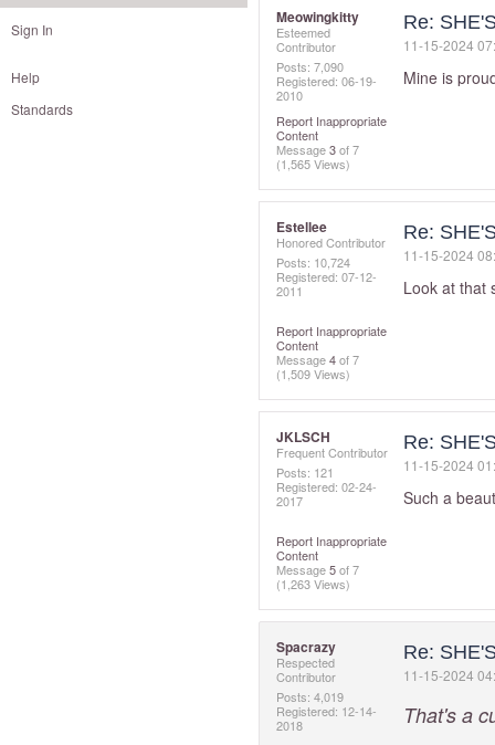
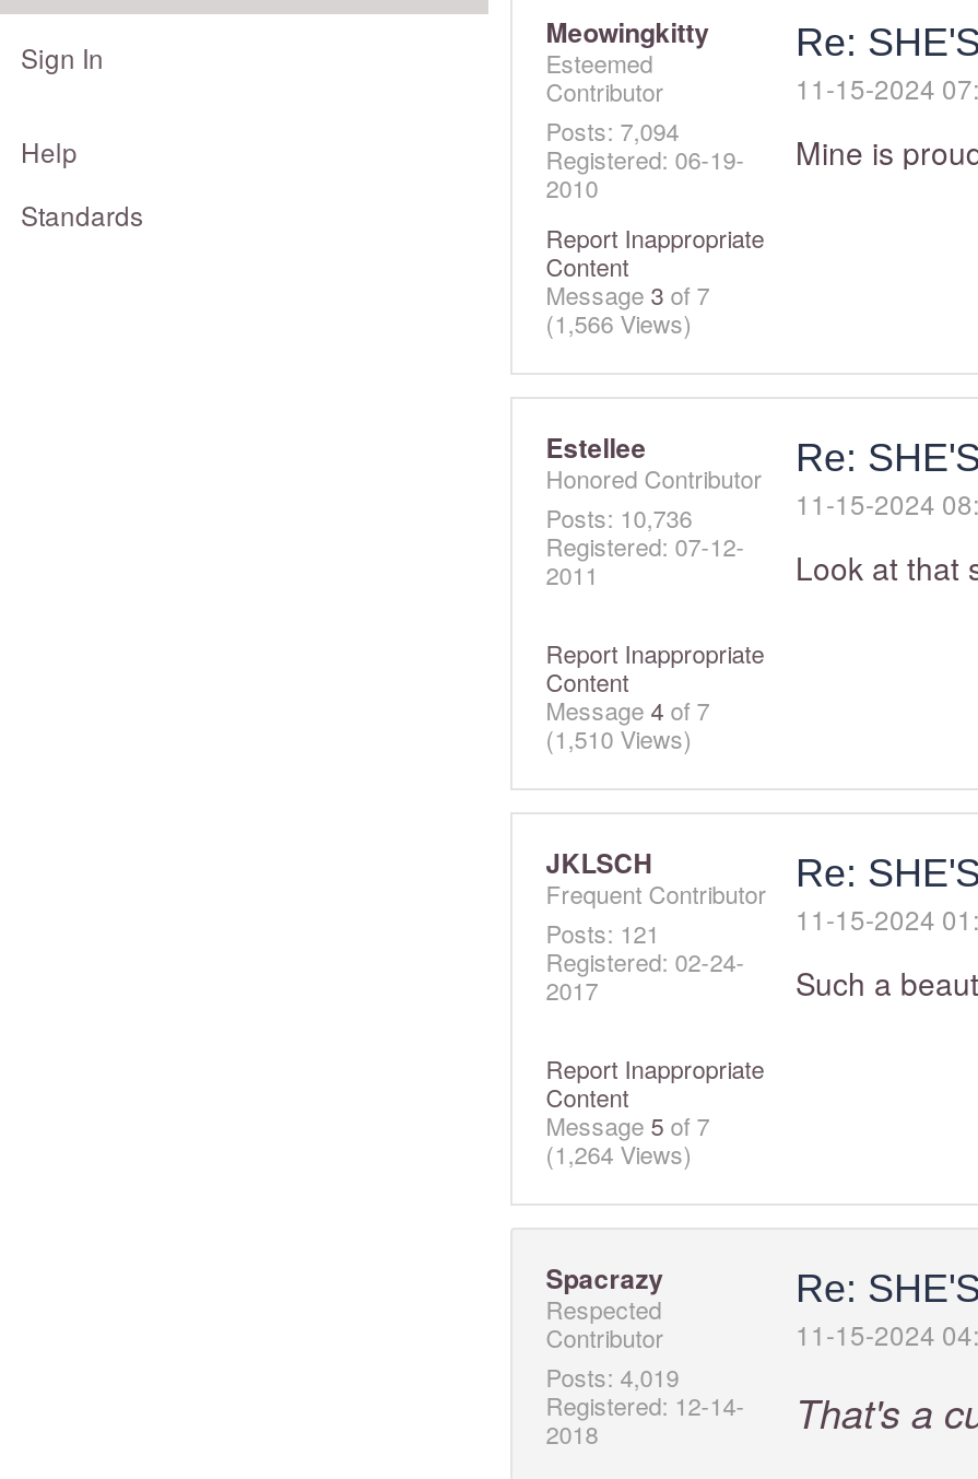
- Posts: 7,090
+ Posts: 7,094

- (1,565 Views)
+ (1,566 Views)

- Posts: 10,724
+ Posts: 10,736

- (1,509 Views)
+ (1,510 Views)

- (1,263 Views)
+ (1,264 Views)
